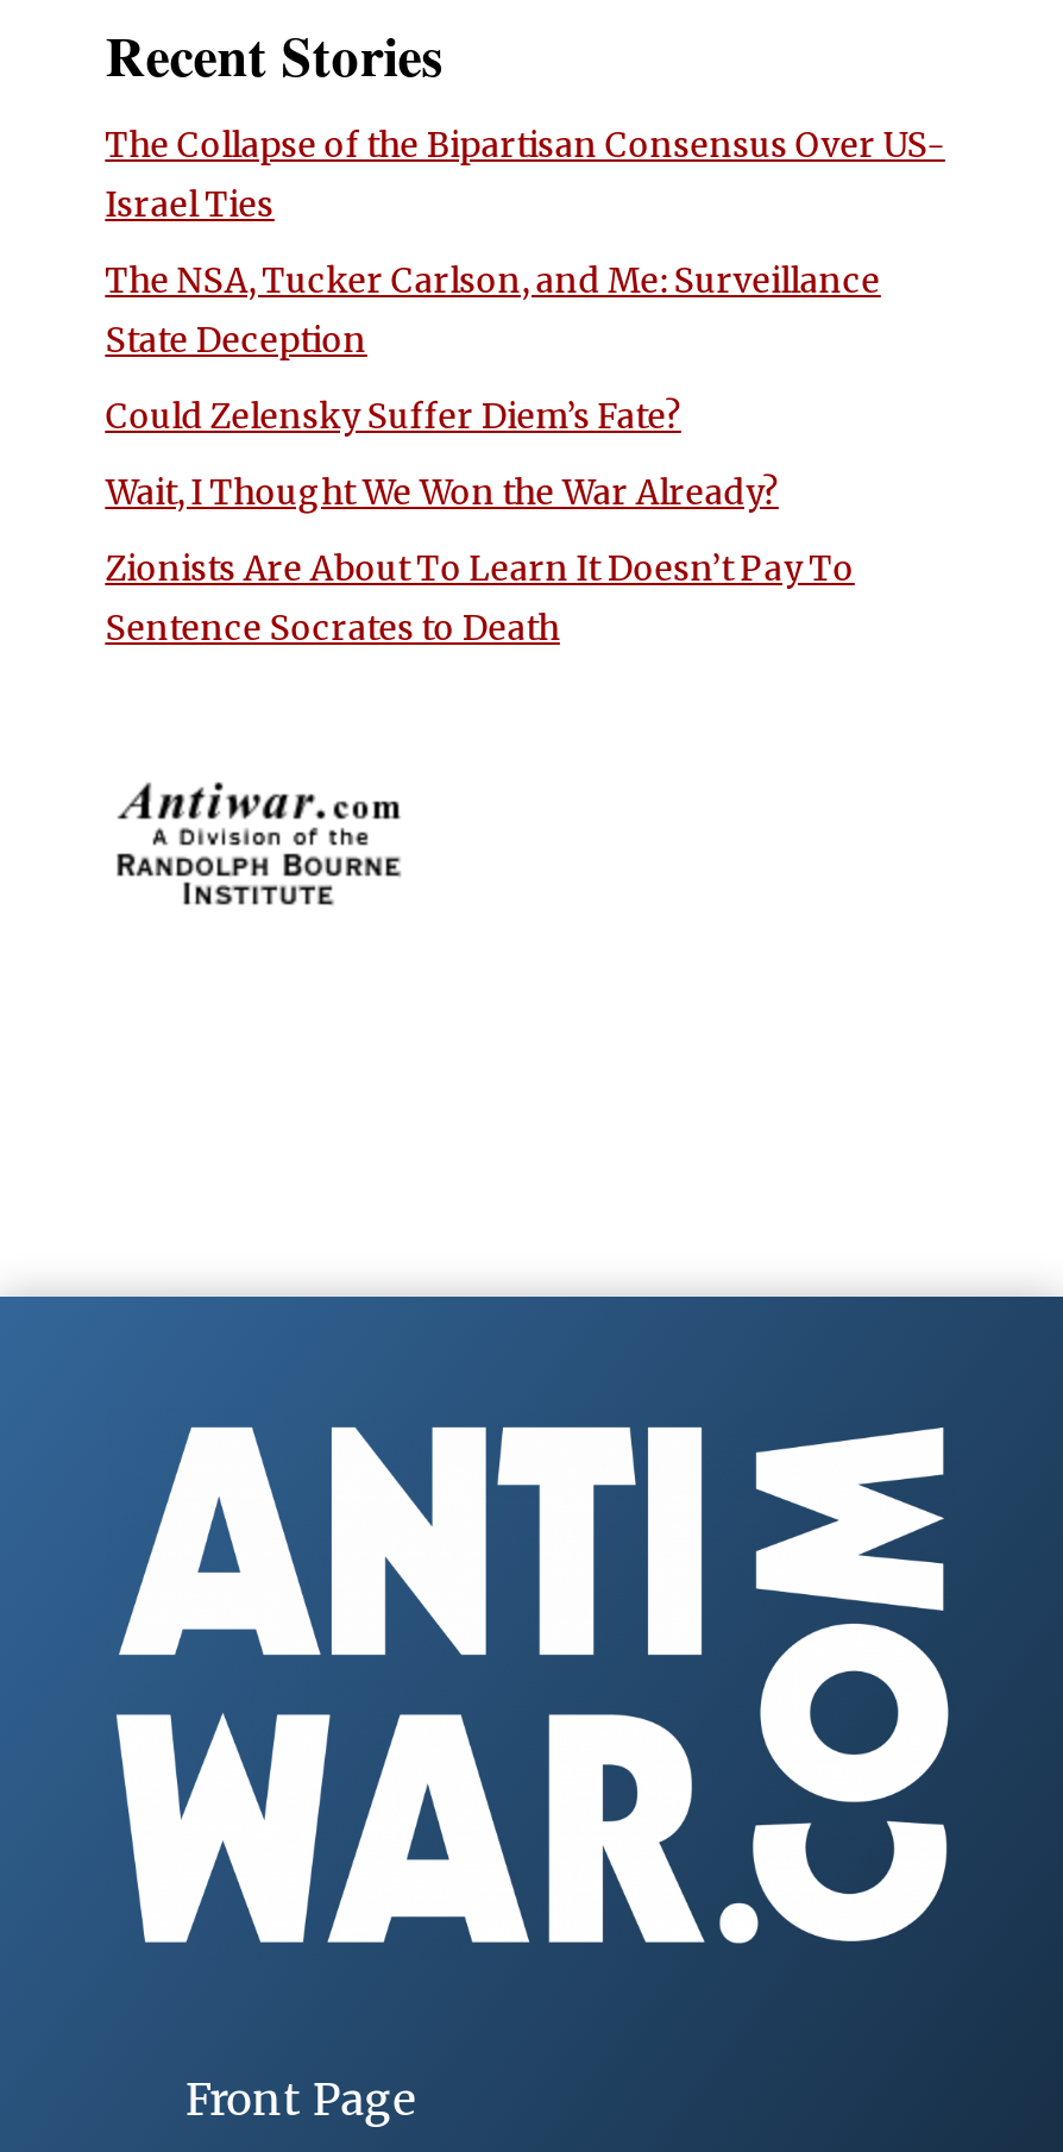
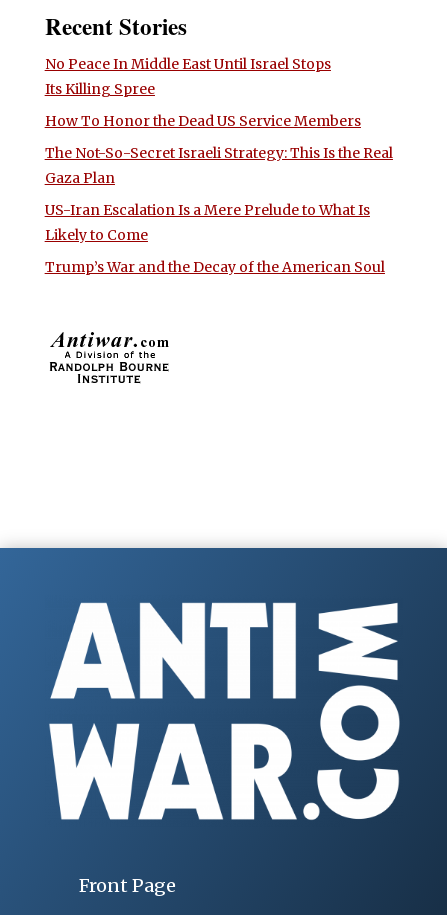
- The Collapse of the Bipartisan Consensus Over US-
- Israel Ties
+ No Peace In Middle East Until Israel Stops
+ Its Killing Spree

- The NSA, Tucker Carlson, and Me: Surveillance
- State Deception
+ How To Honor the Dead US Service Members

- Could Zelensky Suffer Diem’s Fate?
+ The Not-So-Secret Israeli Strategy: This Is the Real
+ Gaza Plan

- Wait, I Thought We Won the War Already?
+ US-Iran Escalation Is a Mere Prelude to What Is
+ Likely to Come

- Zionists Are About To Learn It Doesn’t Pay To
- Sentence Socrates to Death
+ Trump’s War and the Decay of the American Soul
